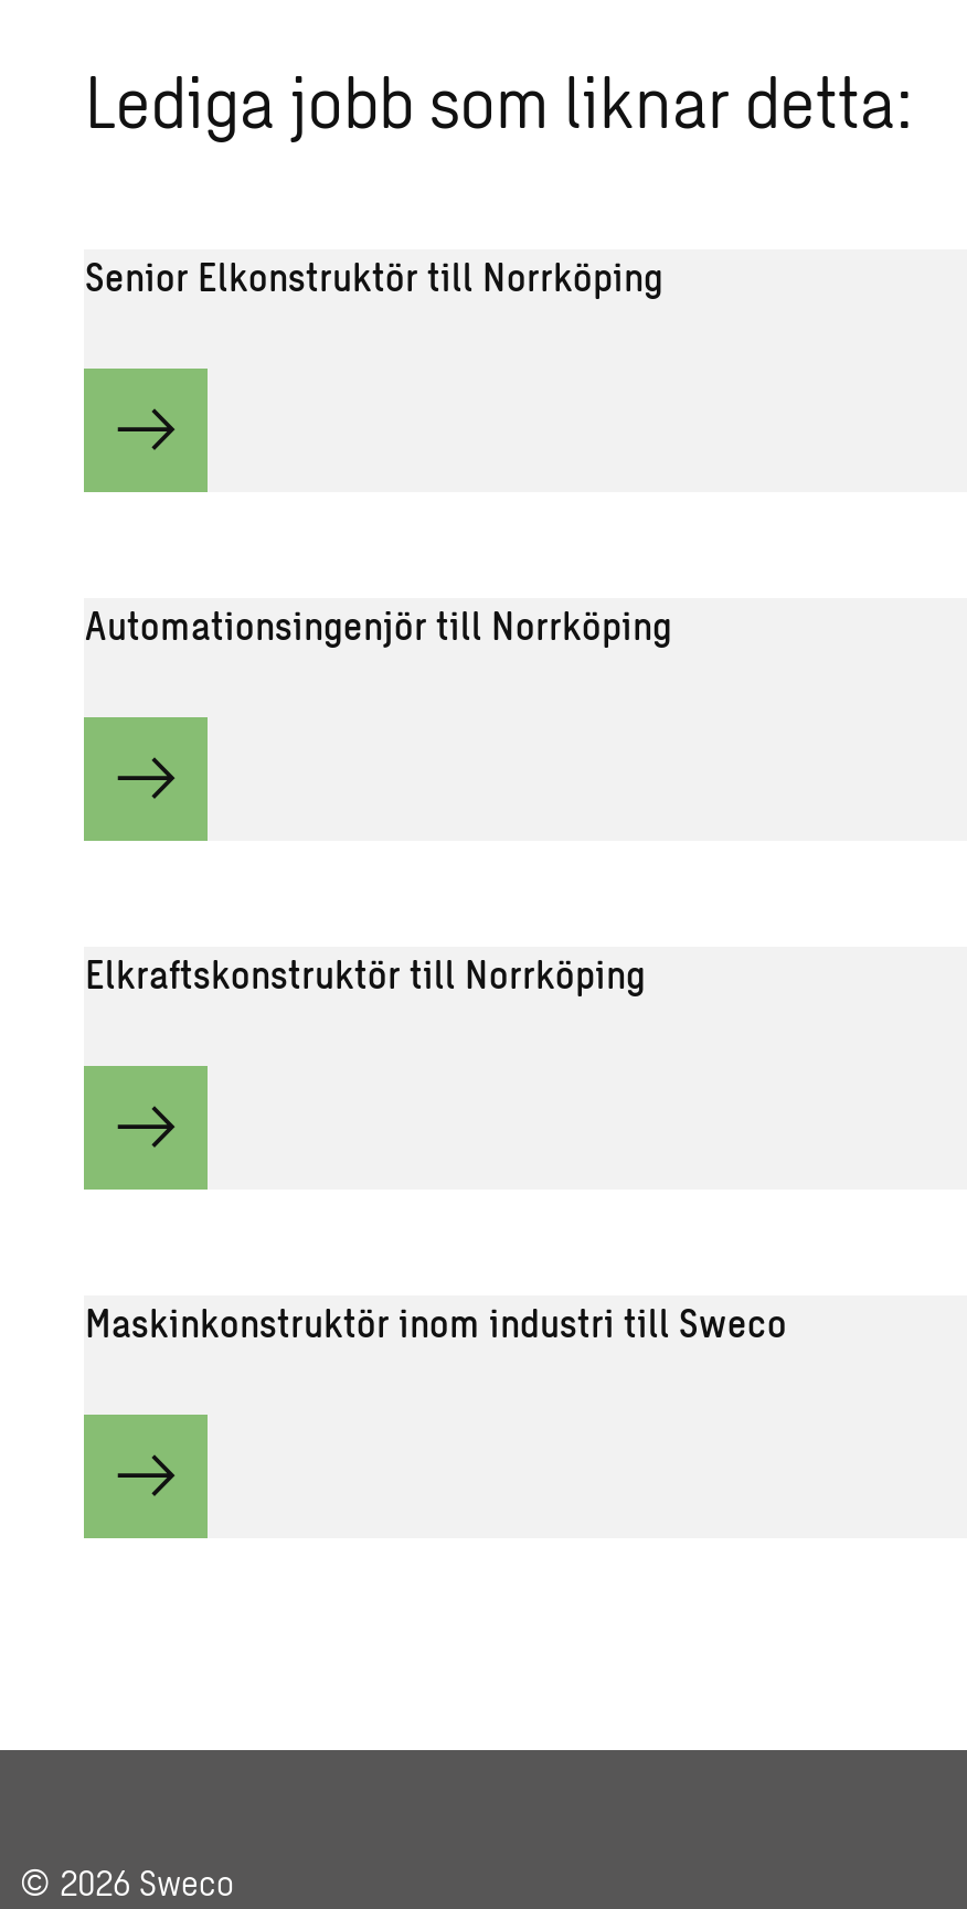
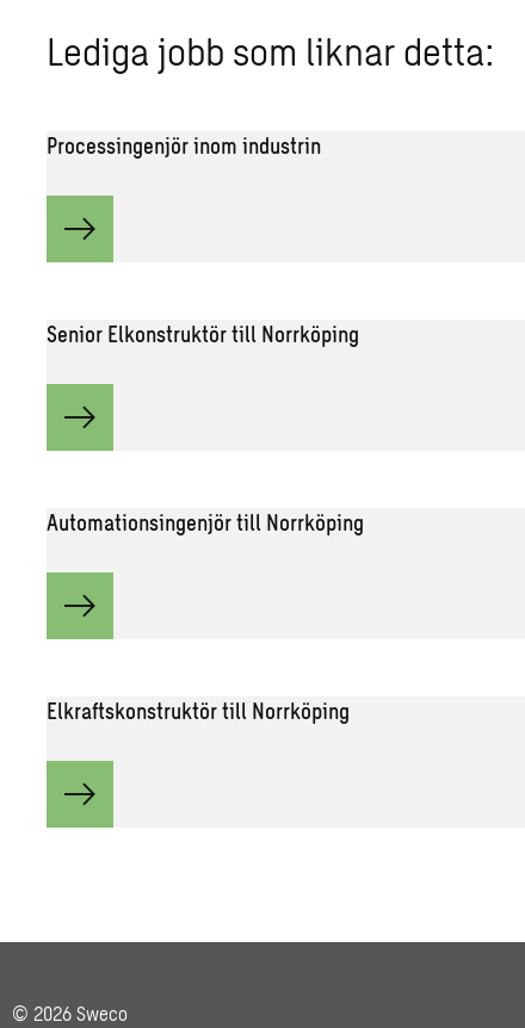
+ Processingenjör inom industrin

moved down: Senior Elkonstruktör till Norrköping | Automationsingenjör till Norrköping | Elkraftskonstruktör till Norrköping

- Maskinkonstruktör inom industri till Sweco
